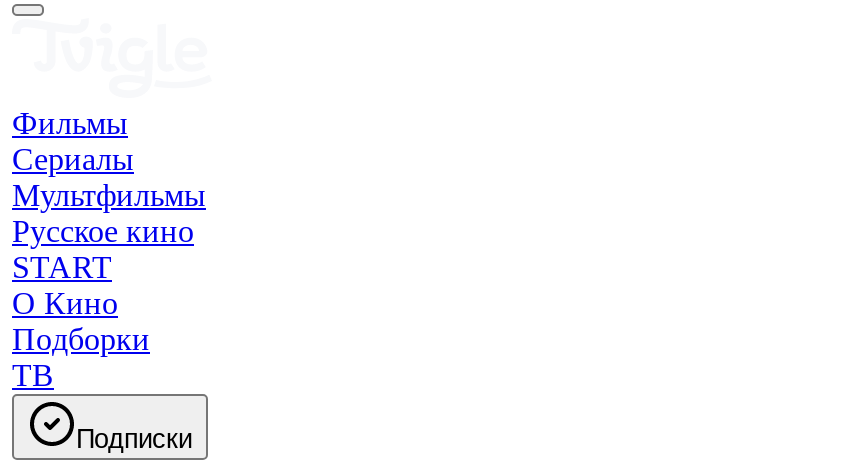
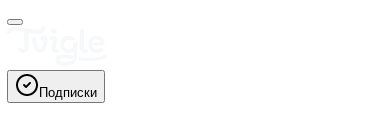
- Фильмы
- Сериалы
- Мультфильмы
- Русское кино
- START
- О Кино
- Подборки
- ТВ
